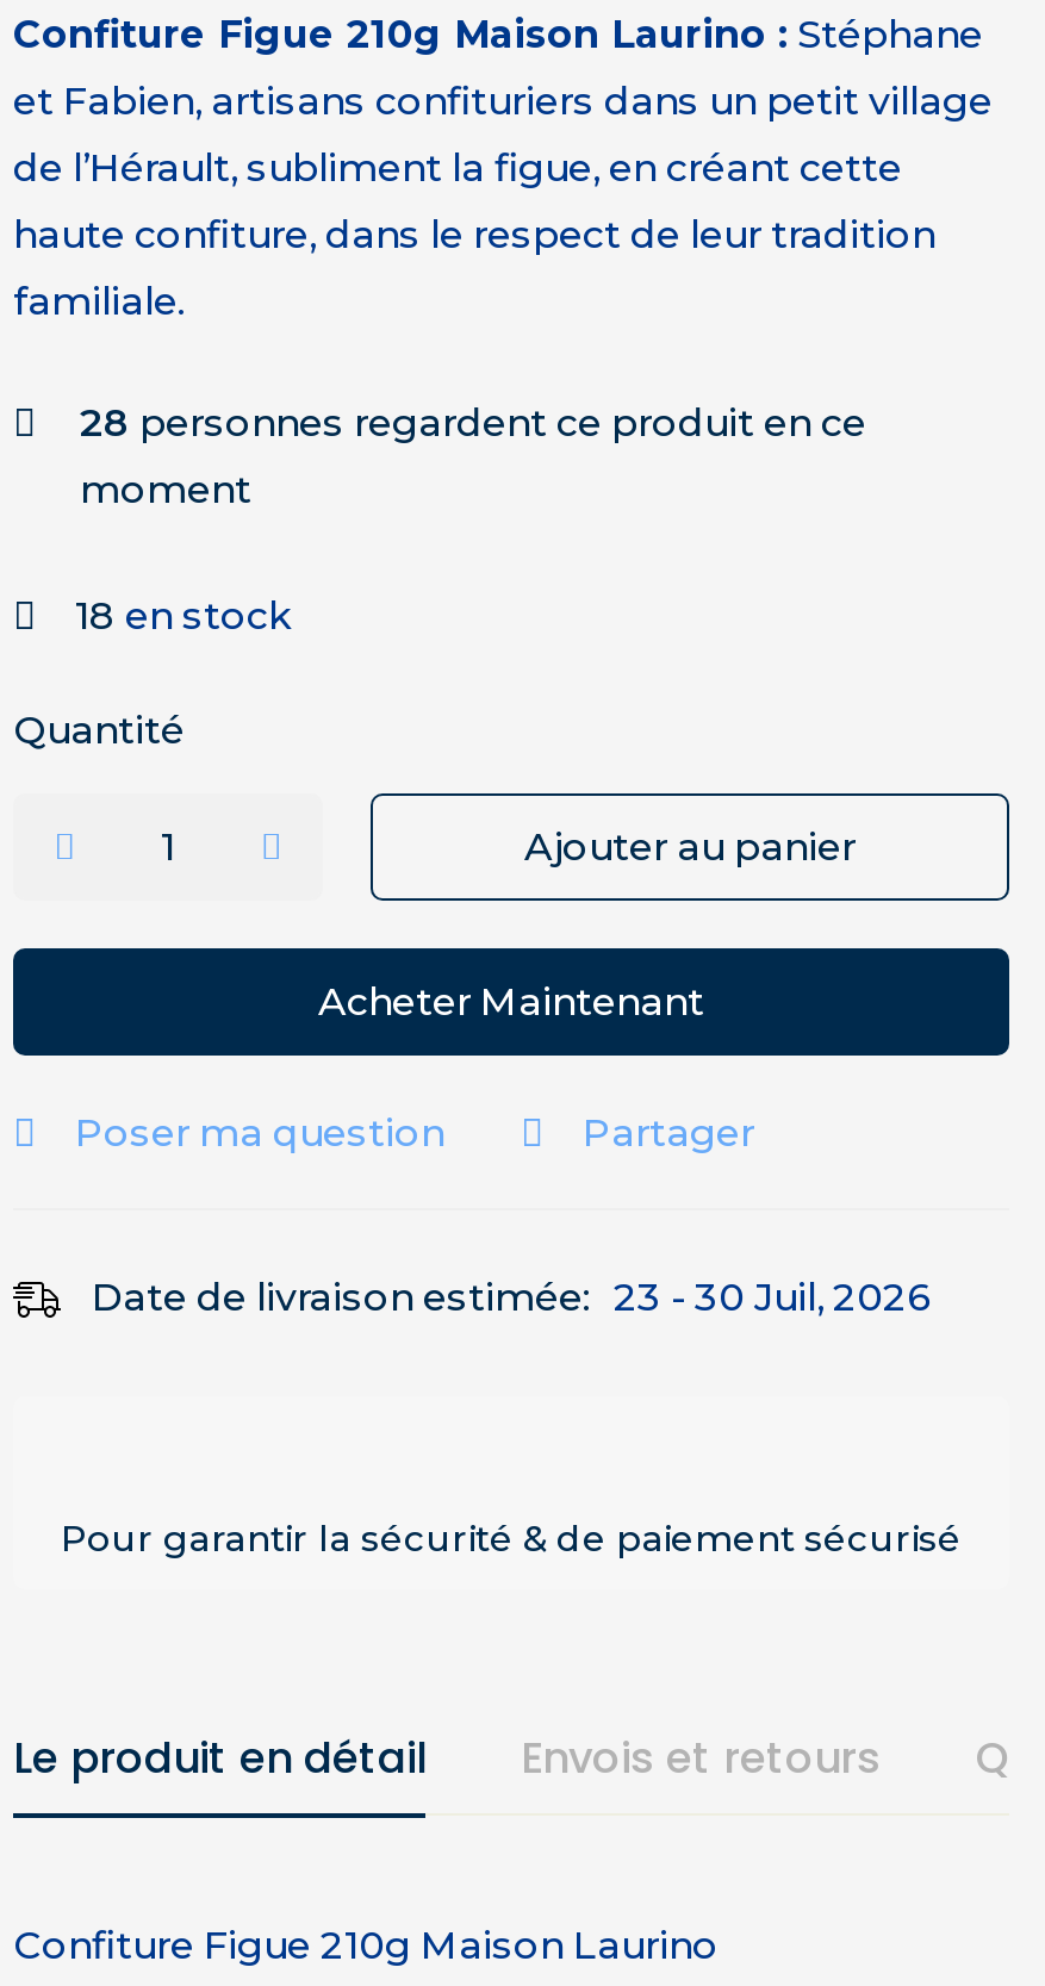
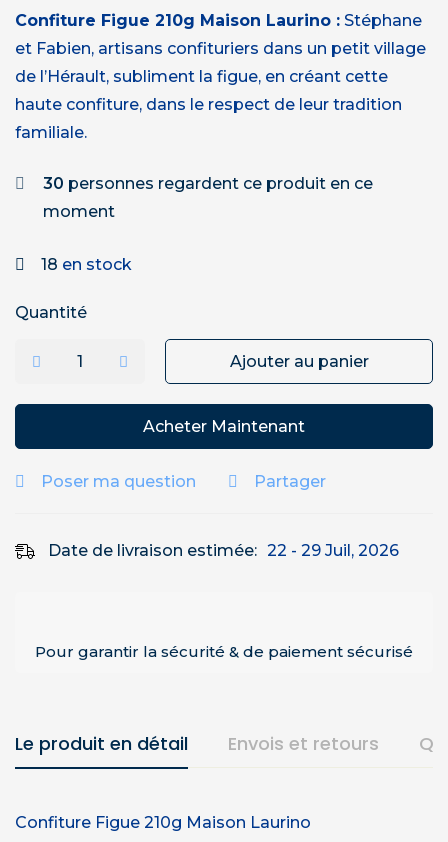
- 28 personnes regardent ce produit en ce
+ 30 personnes regardent ce produit en ce

- Date de livraison estimée: 23 - 30 Juil, 2026
+ Date de livraison estimée: 22 - 29 Juil, 2026
